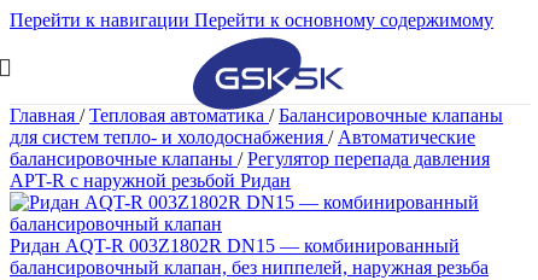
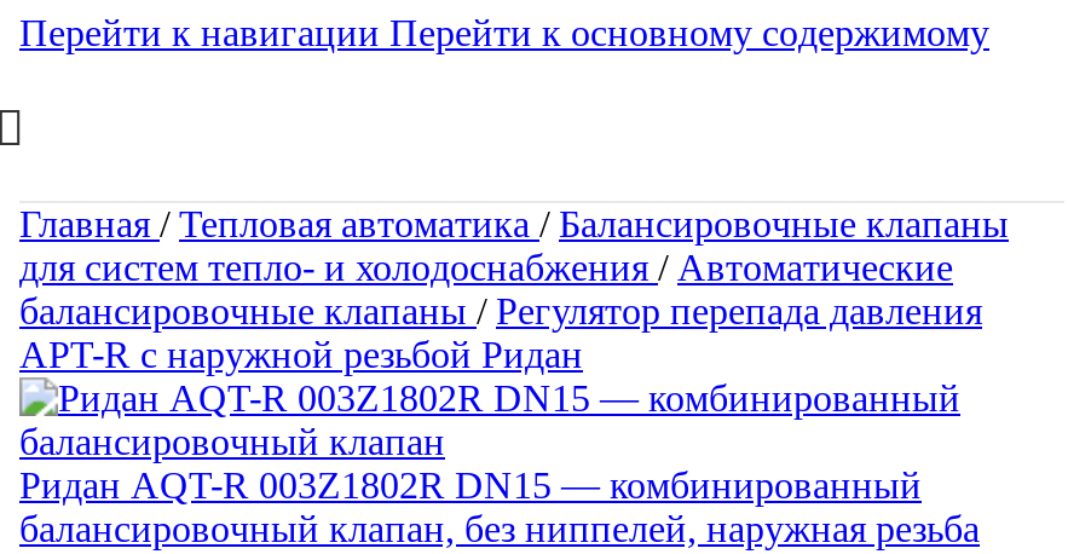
- [image]
